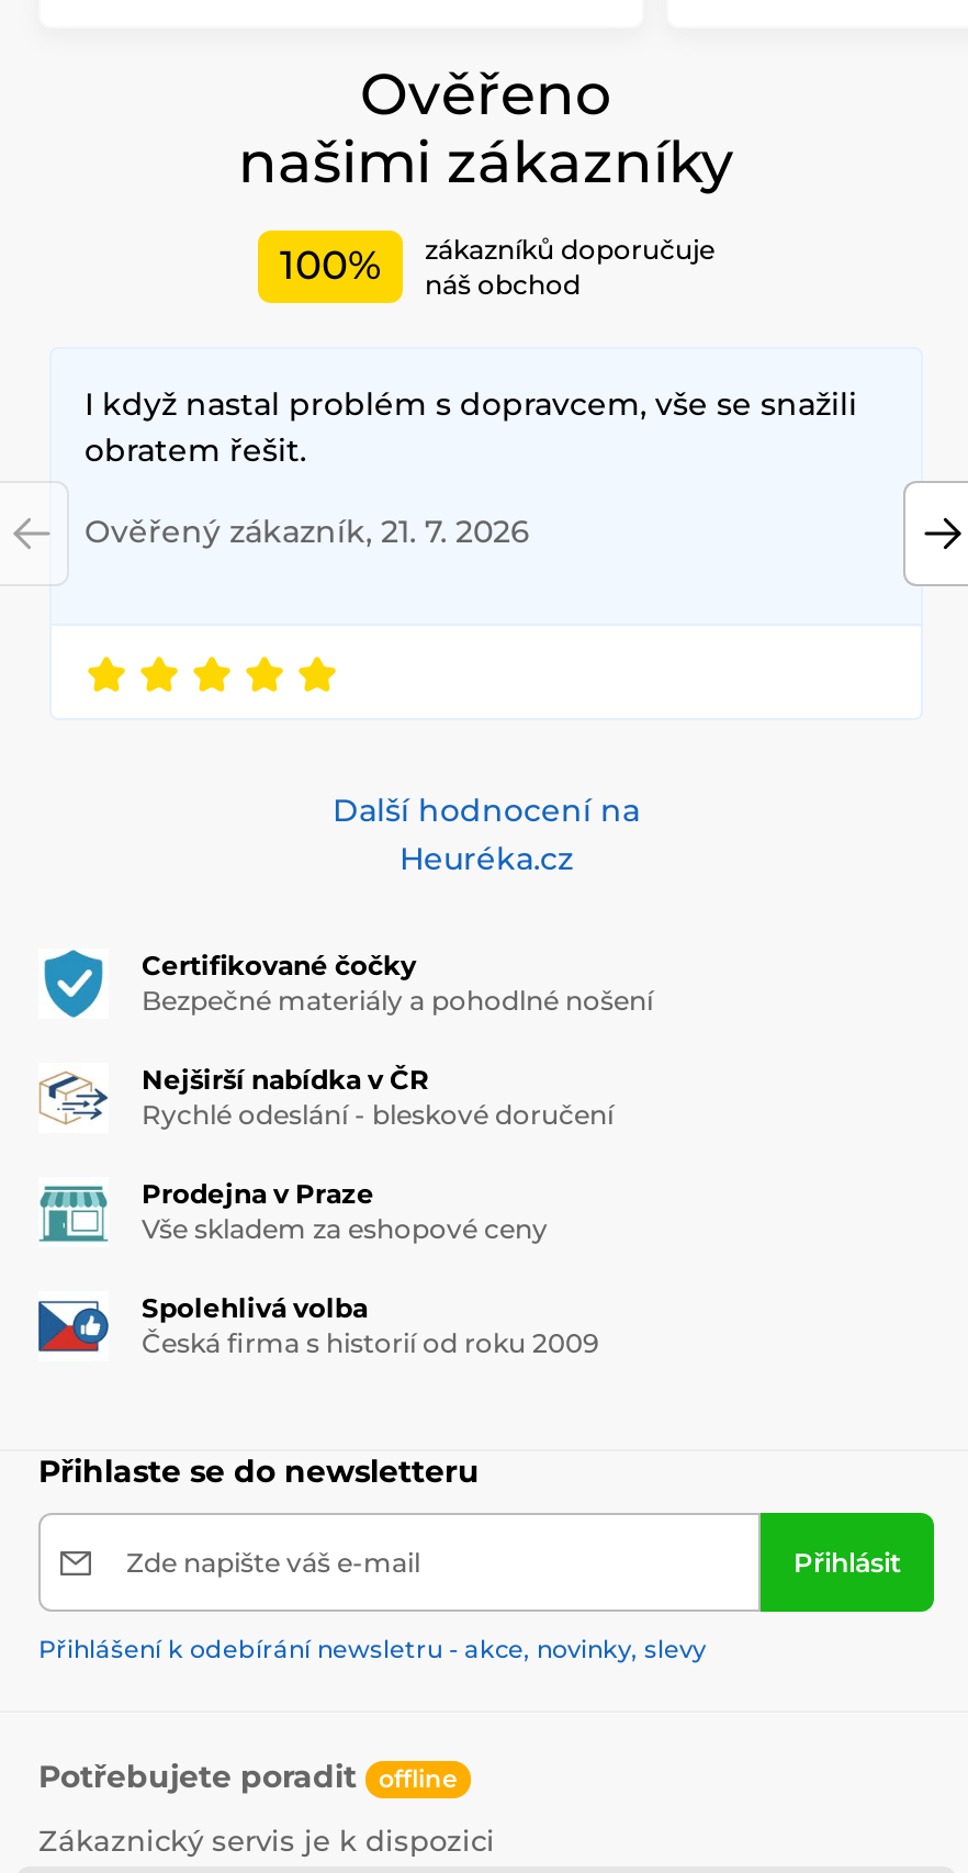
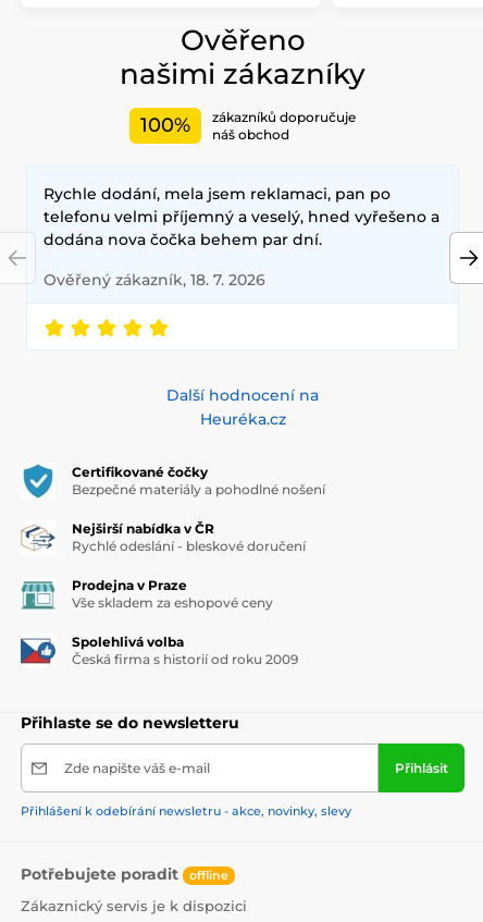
- I když nastal problém s dopravcem, vše se snažili
- obratem řešit.
+ Rychle dodání, mela jsem reklamaci, pan po
+ telefonu velmi příjemný a veselý, hned vyřešeno a
+ dodána nova čočka behem par dní.

- Ověřený zákazník, 21. 7. 2026
+ Ověřený zákazník, 18. 7. 2026
